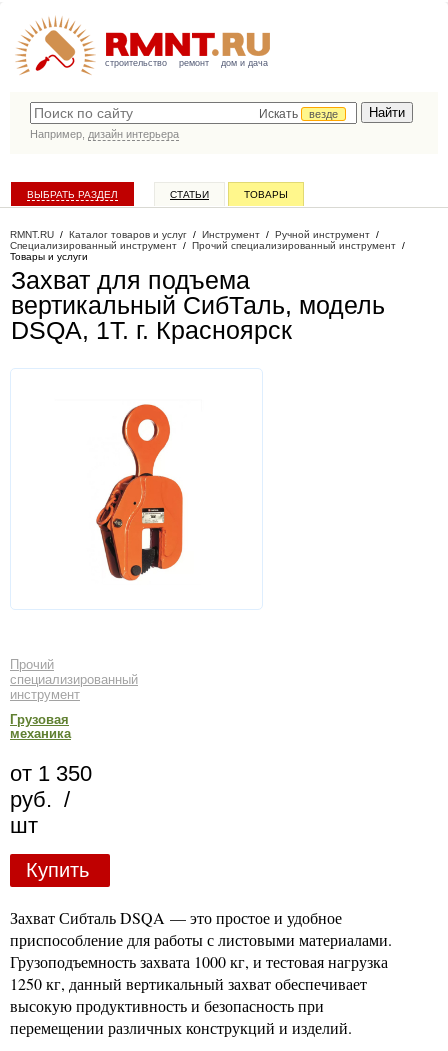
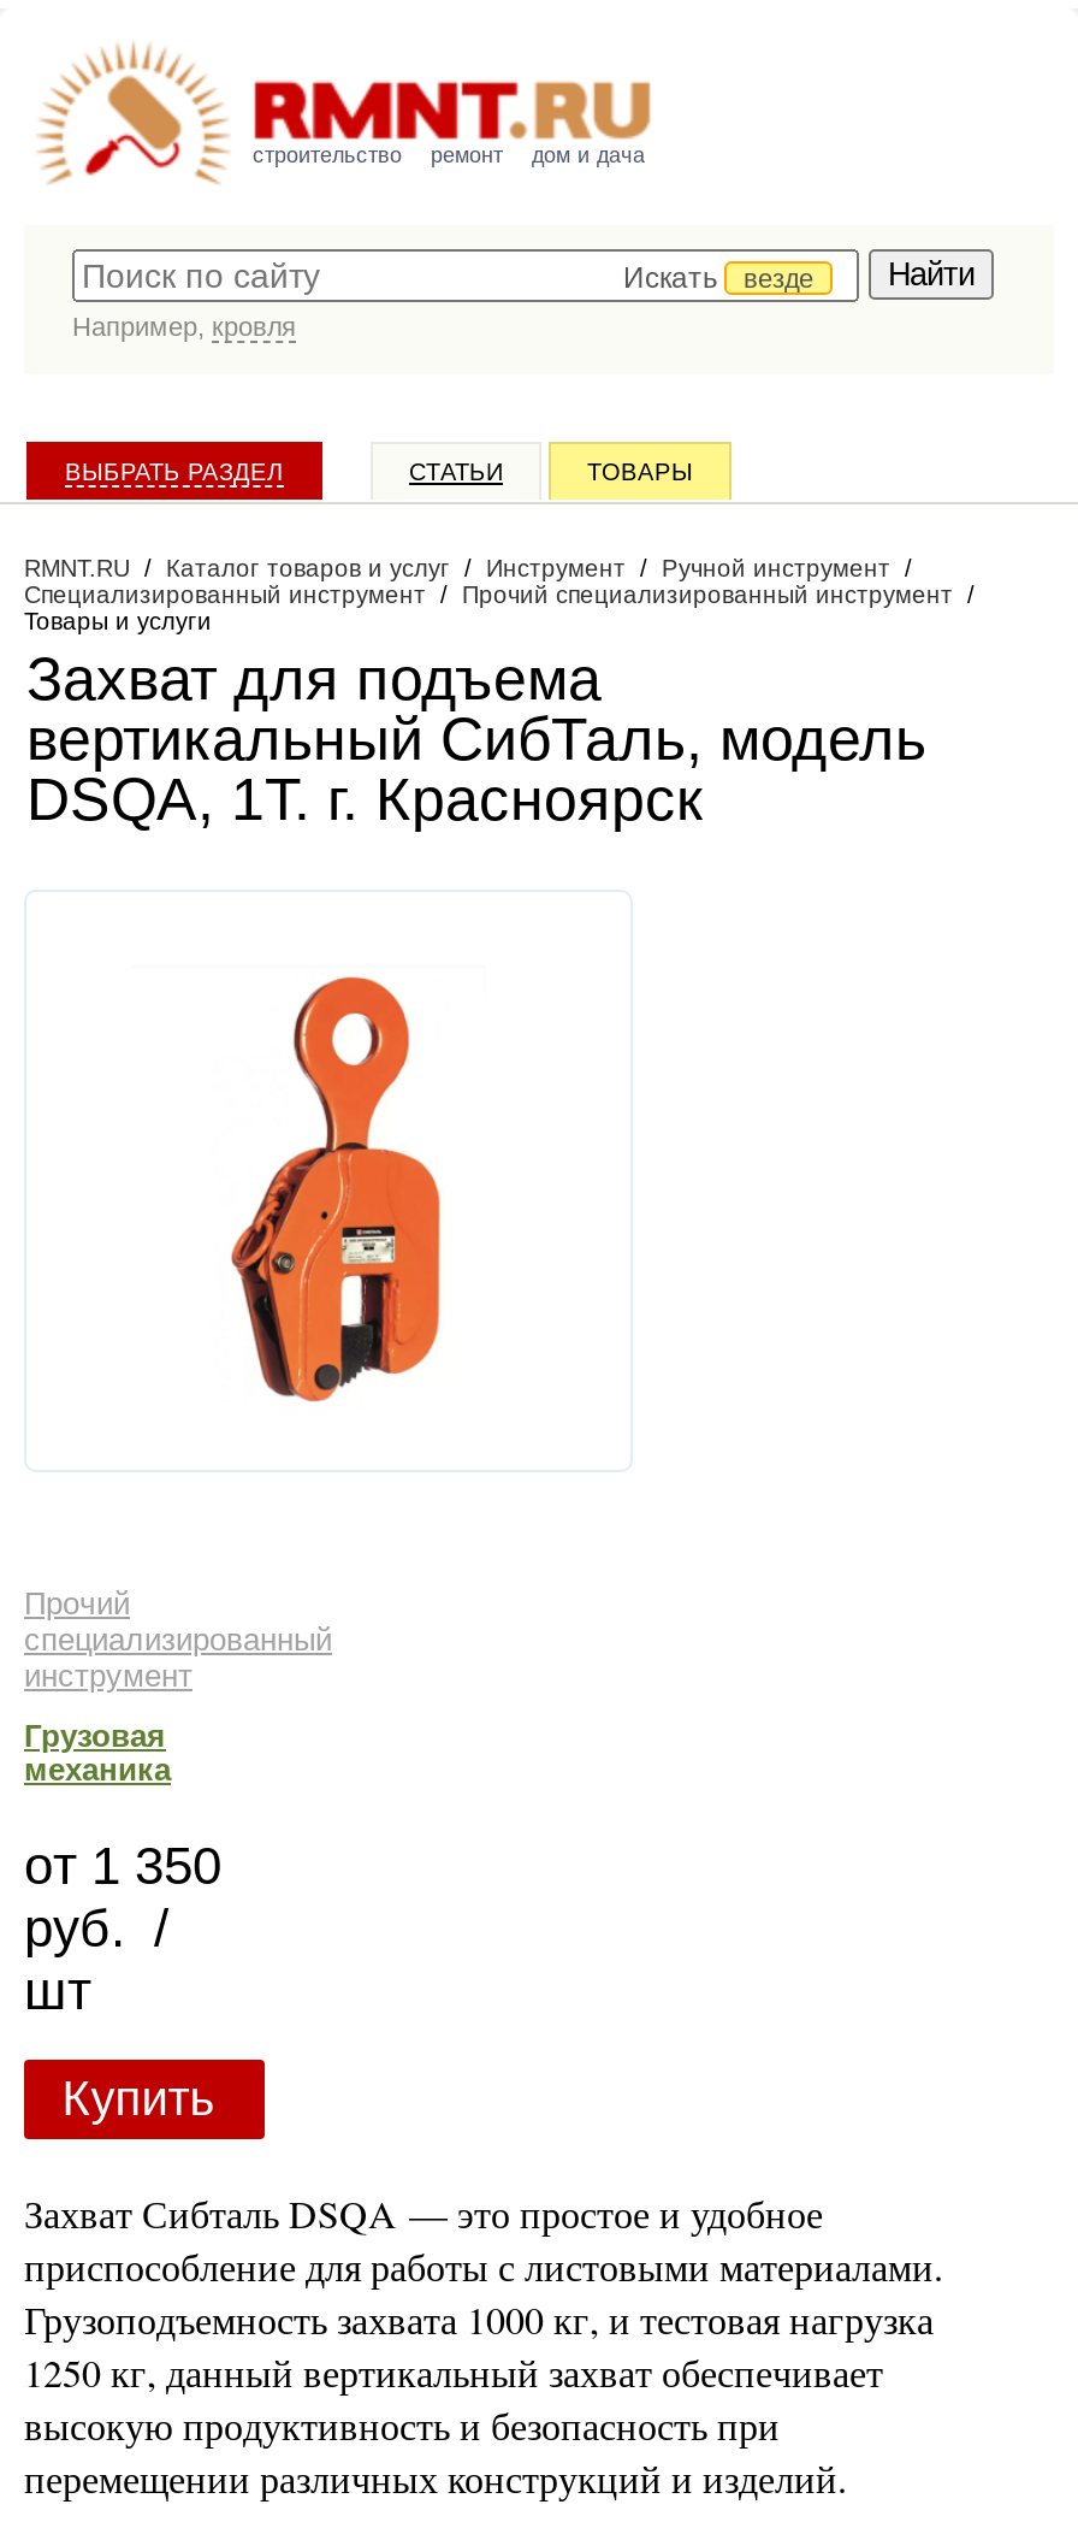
- Например, дизайн интерьера
+ Например, кровля
